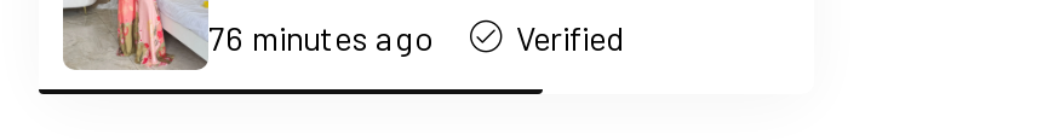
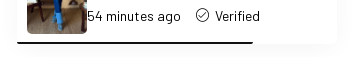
- 76 minutes ago Verified
+ 54 minutes ago Verified
